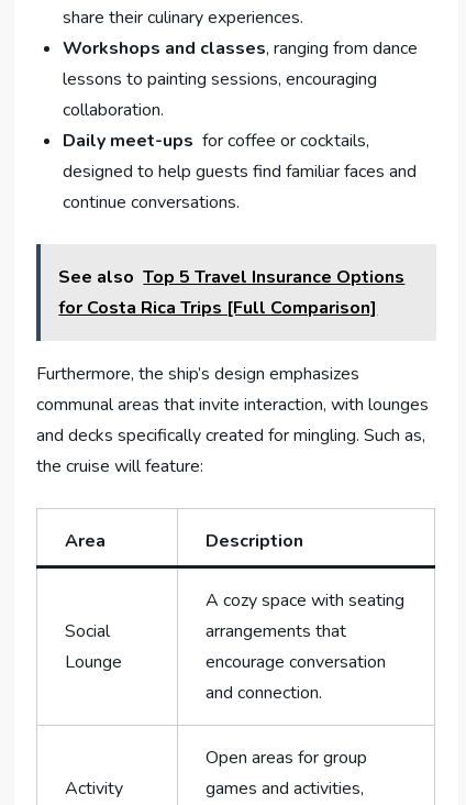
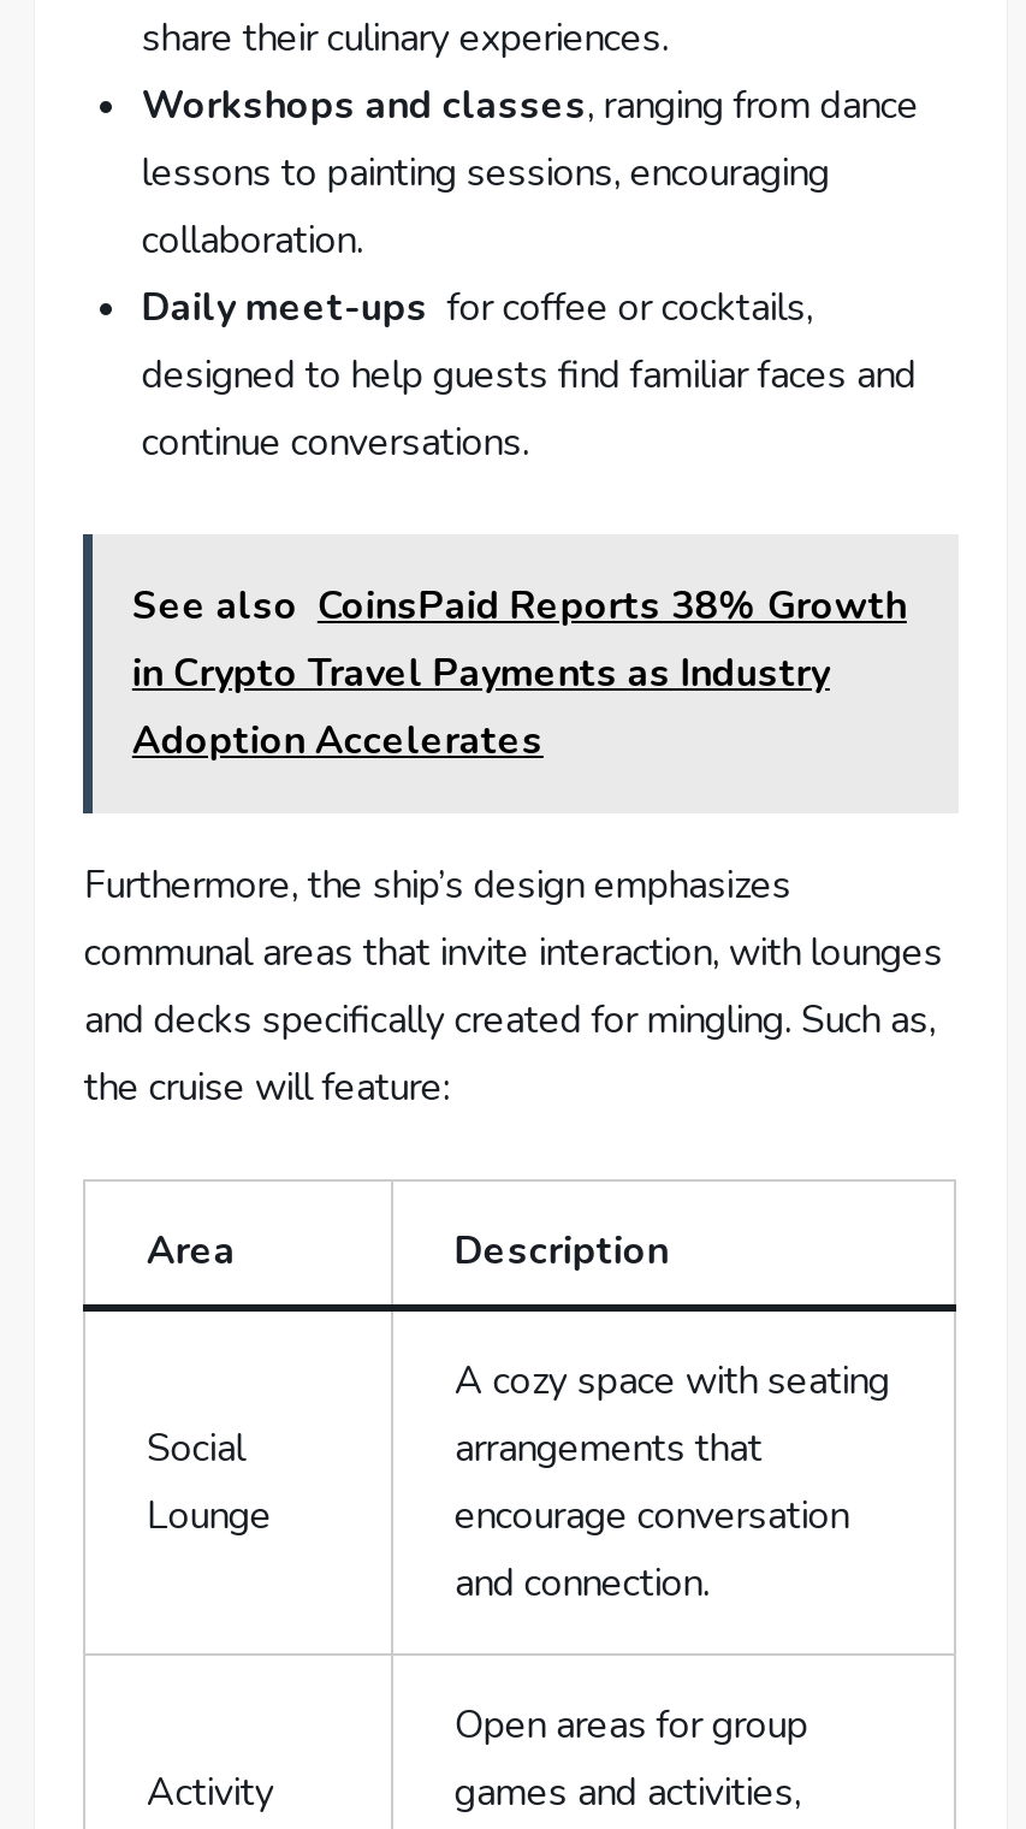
- See also Top 5 Travel Insurance Options
- for Costa Rica Trips [Full Comparison]
+ See also CoinsPaid Reports 38% Growth
+ in Crypto Travel Payments as Industry
+ Adoption Accelerates
